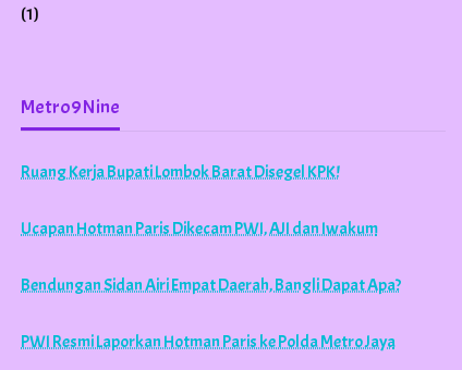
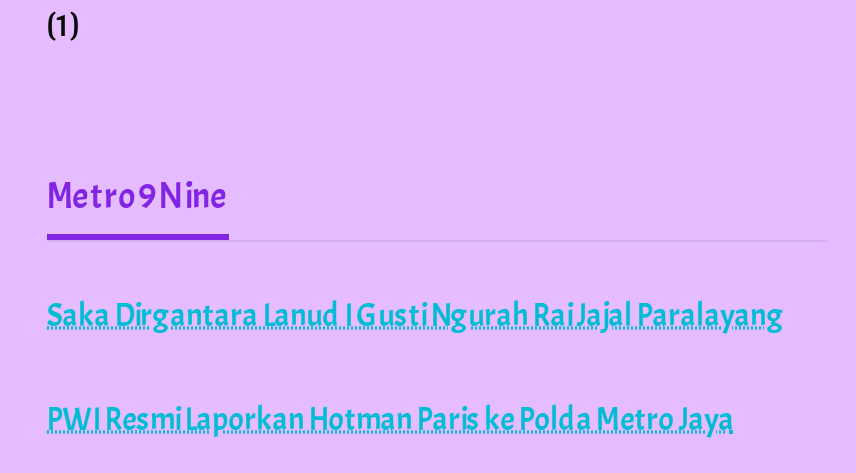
- Ruang Kerja Bupati Lombok Barat Disegel KPK!
- Ucapan Hotman Paris Dikecam PWI, AJI dan Iwakum
- Bendungan Sidan Airi Empat Daerah, Bangli Dapat Apa?
+ Saka Dirgantara Lanud I Gusti Ngurah Rai Jajal Paralayang
